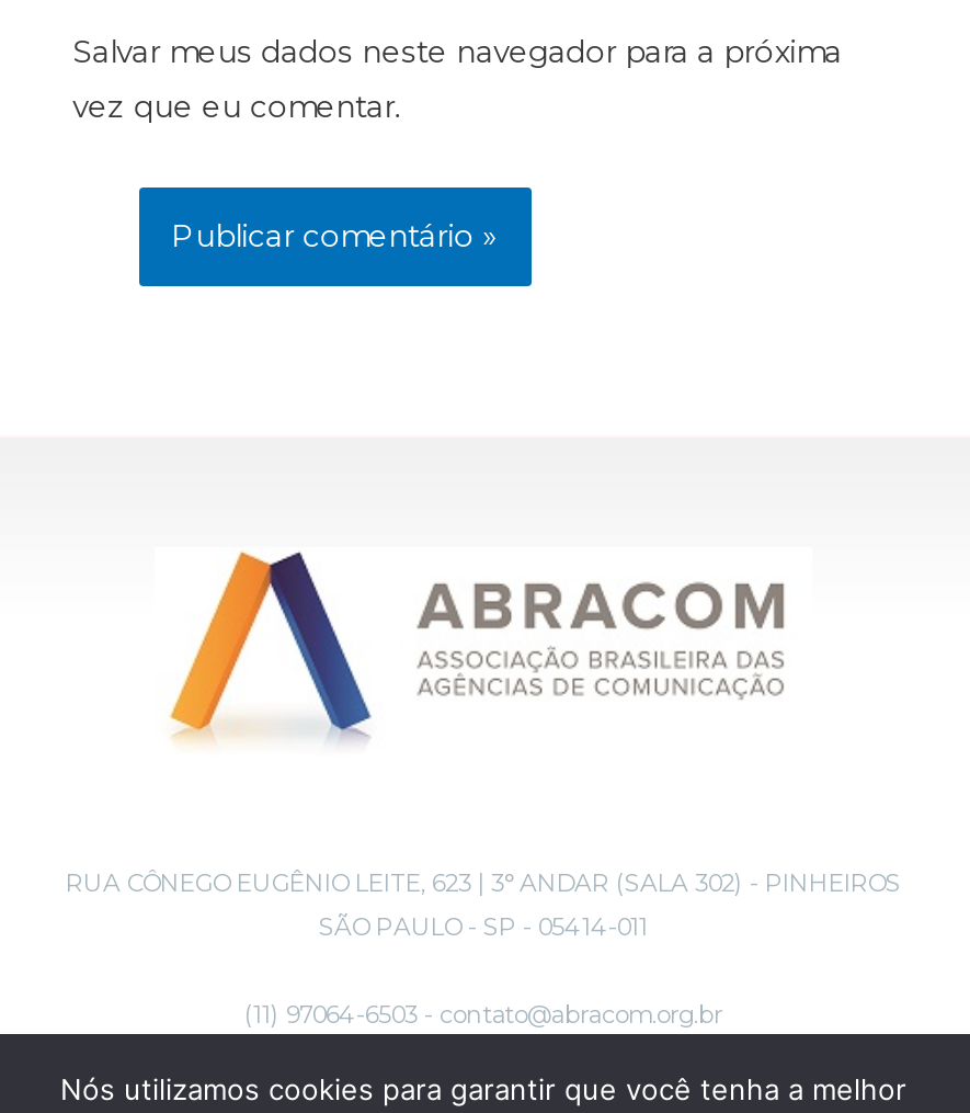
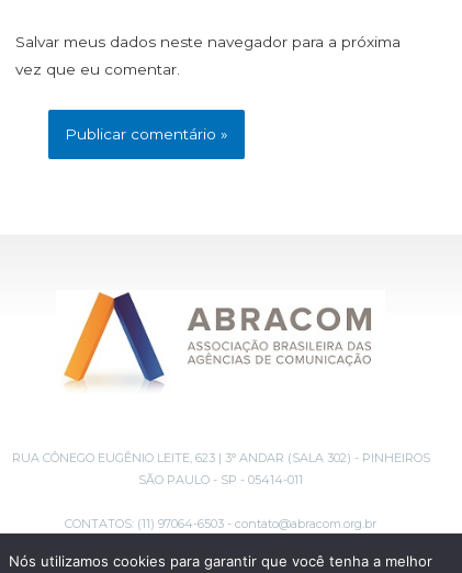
- (11) 97064-6503 - contato@abracom.org.br
+ CONTATOS: (11) 97064-6503 - contato@abracom.org.br
